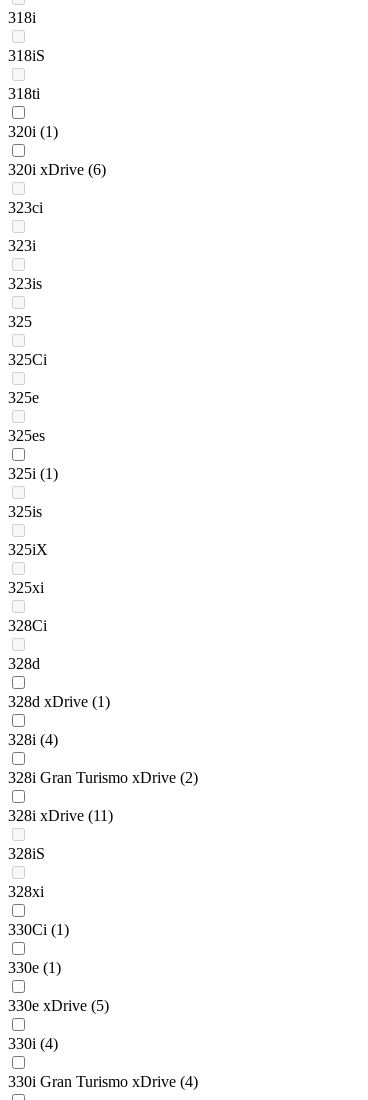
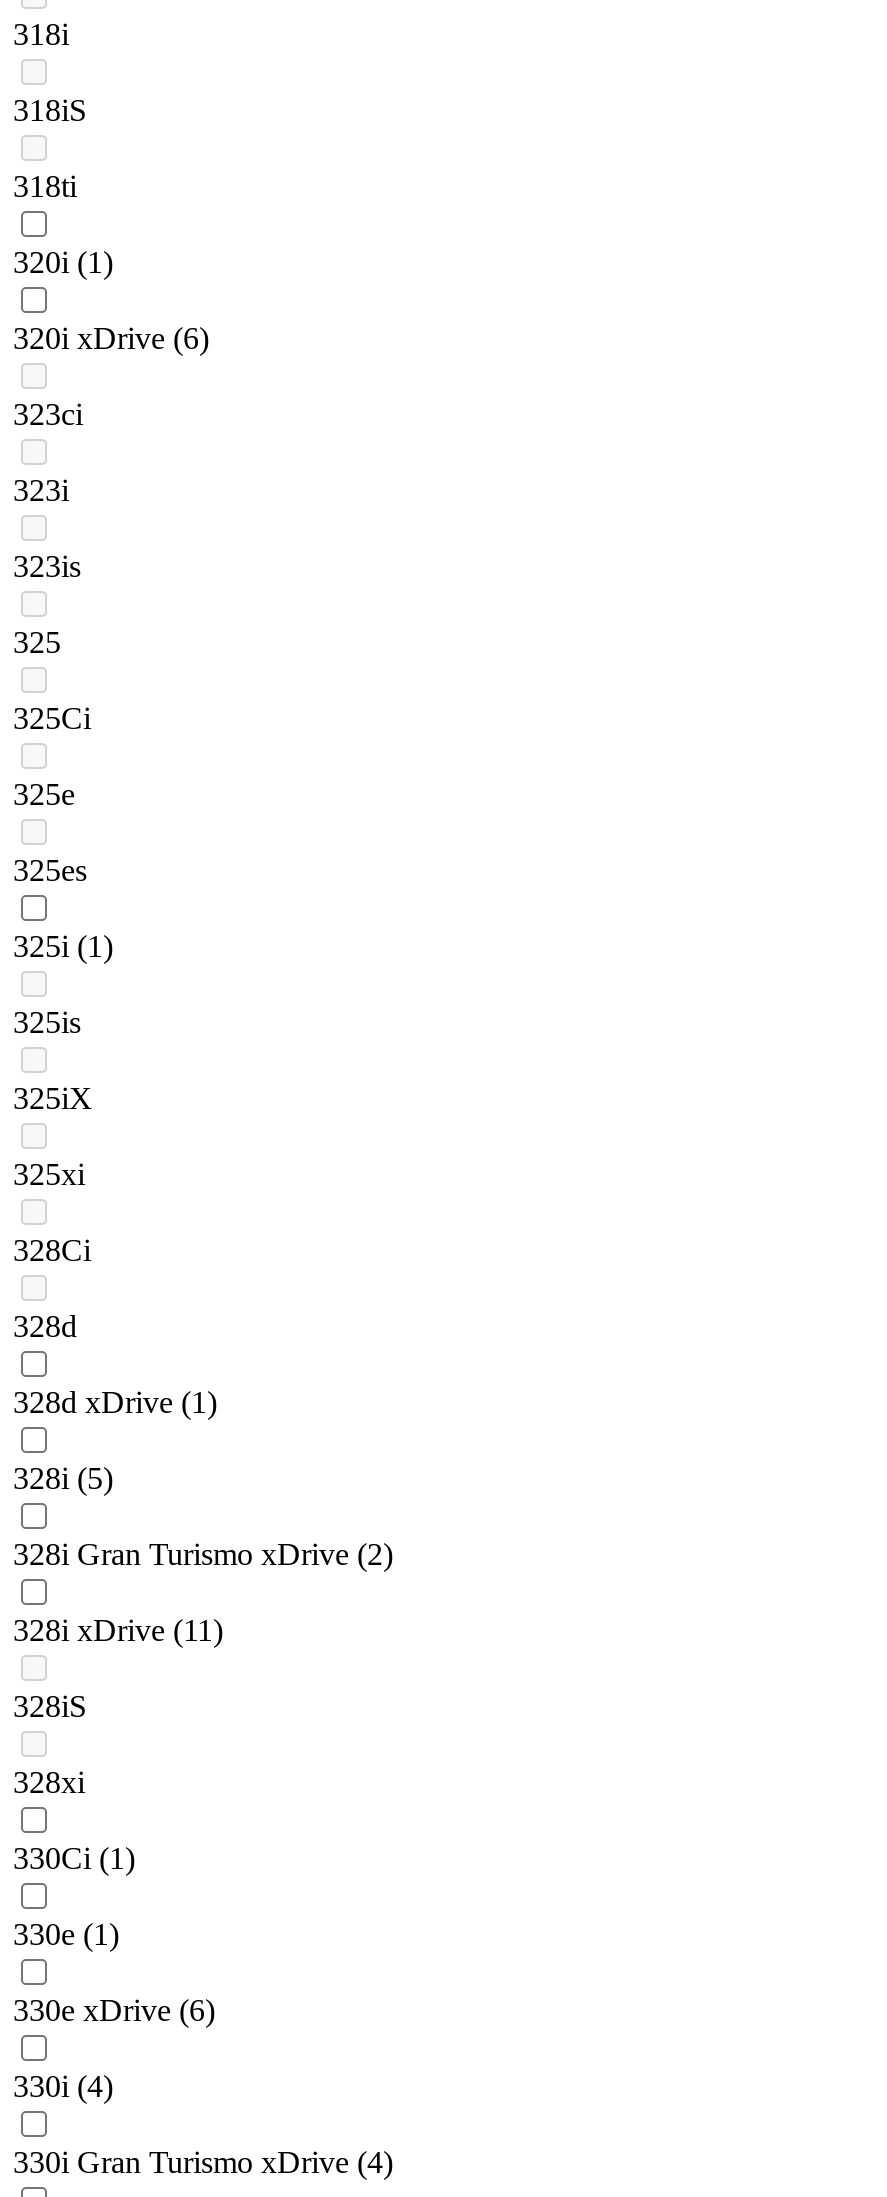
- 328i (4)
+ 328i (5)

- 330e xDrive (5)
+ 330e xDrive (6)
